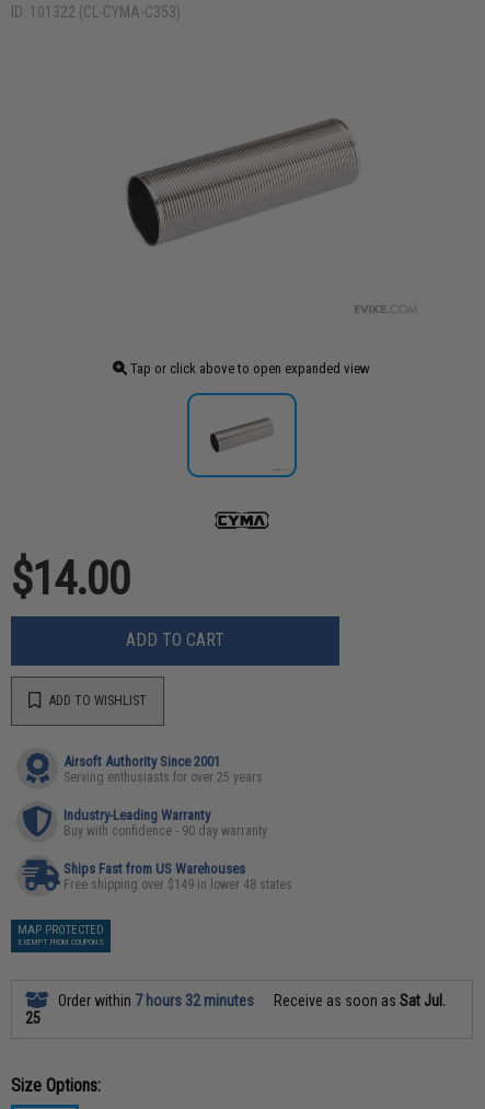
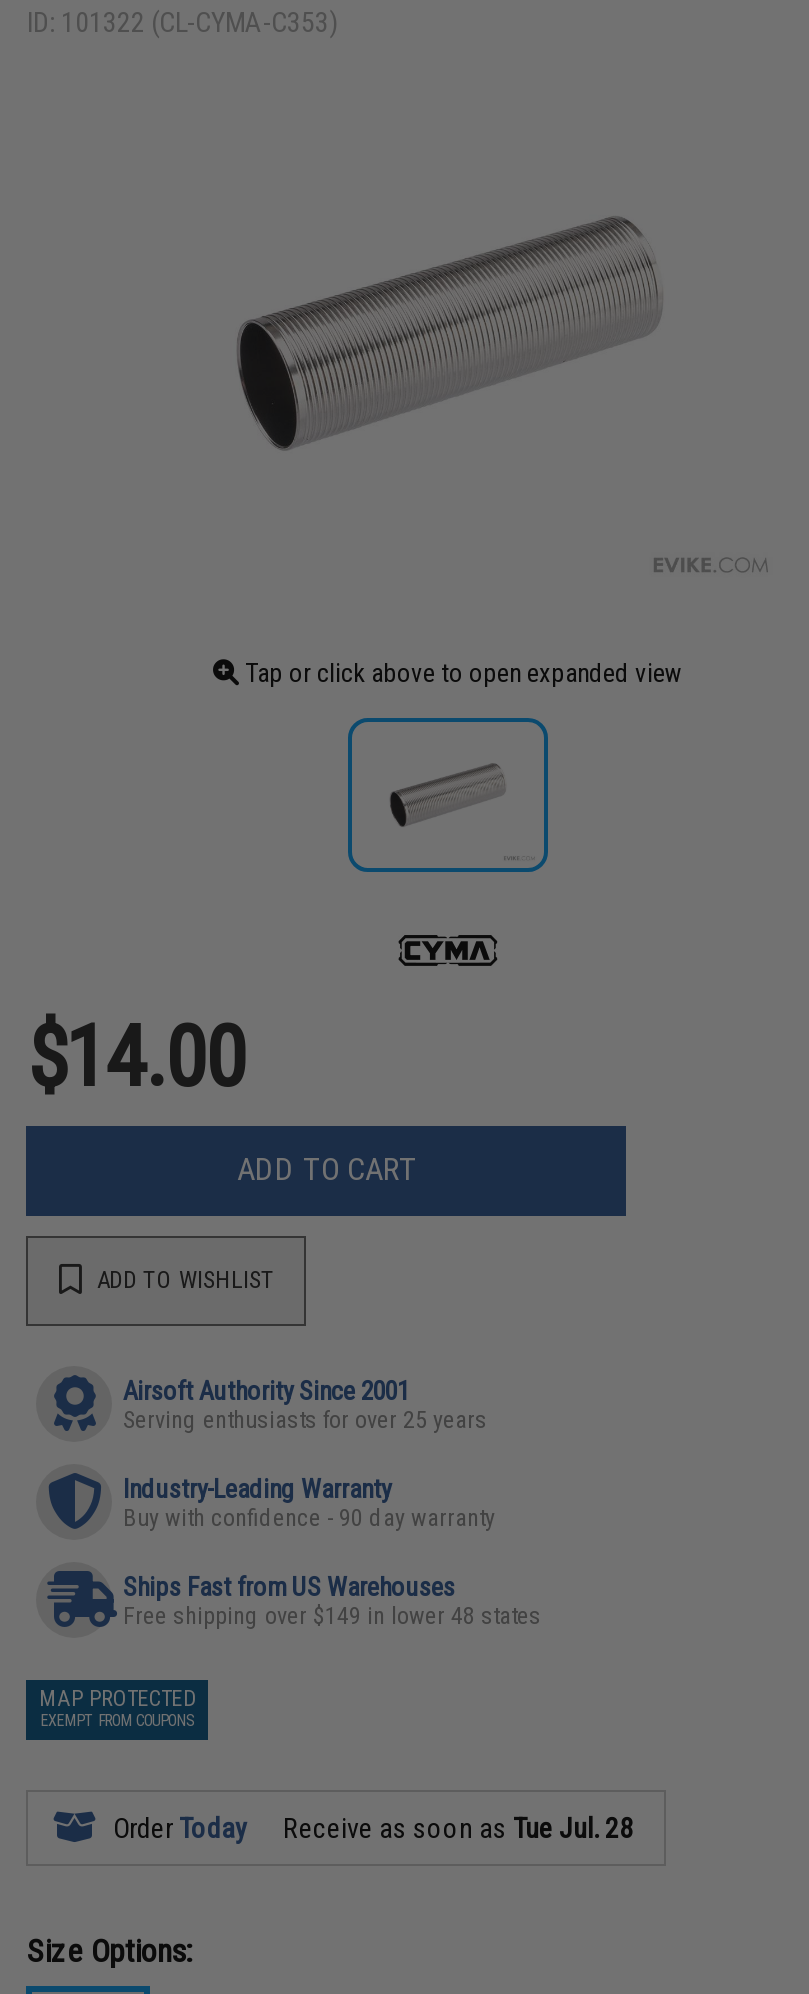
- Order within 7 hours 32 minutes
- Receive as soon as Sat Jul.
- 25
+ Order Today
+ Receive as soon as Tue Jul. 28
